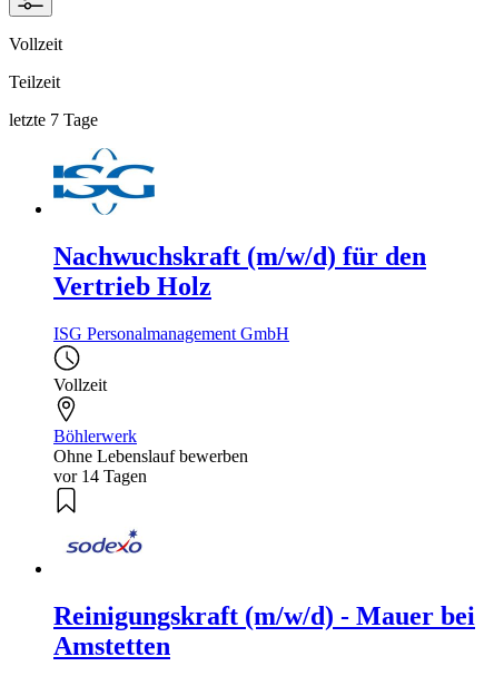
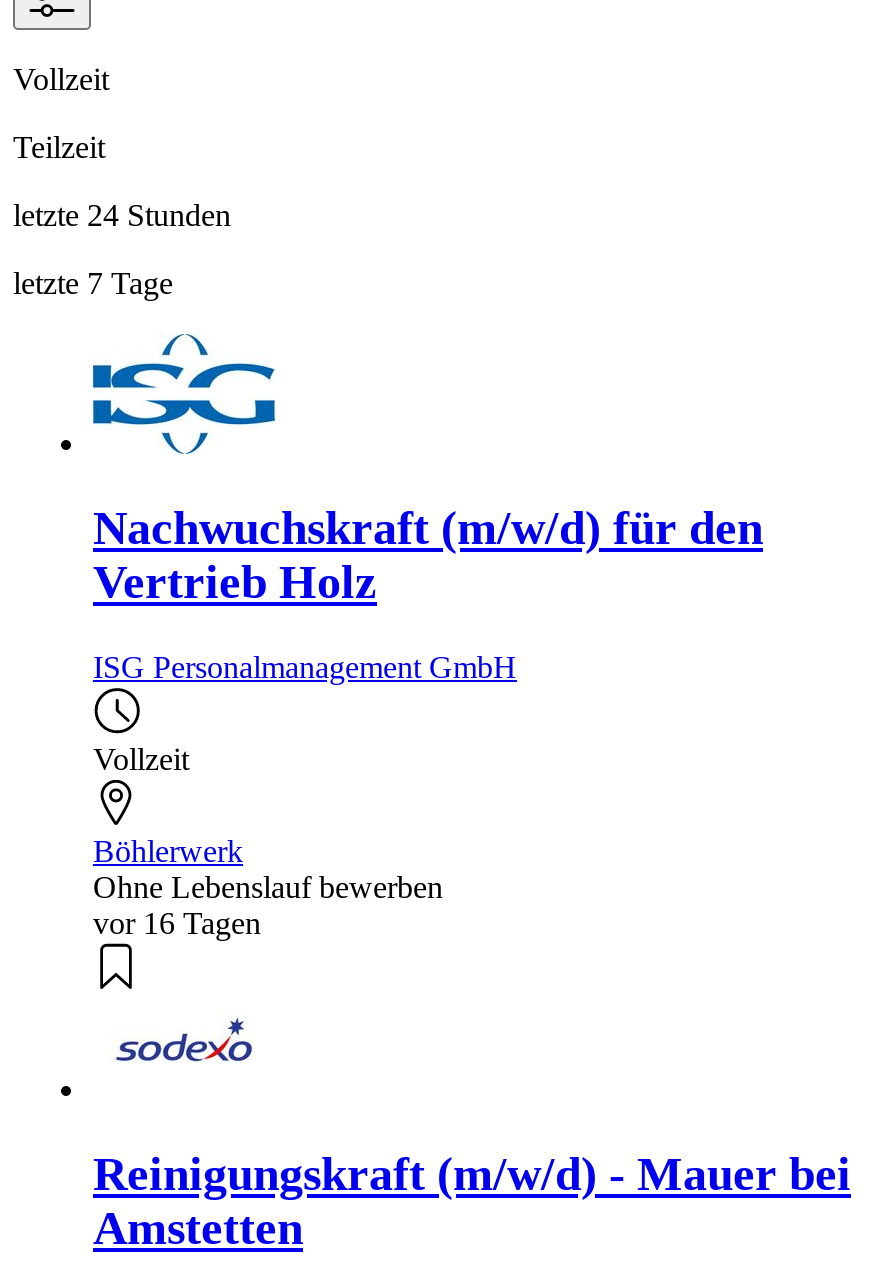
+ letzte 24 Stunden

- vor 14 Tagen
+ vor 16 Tagen
